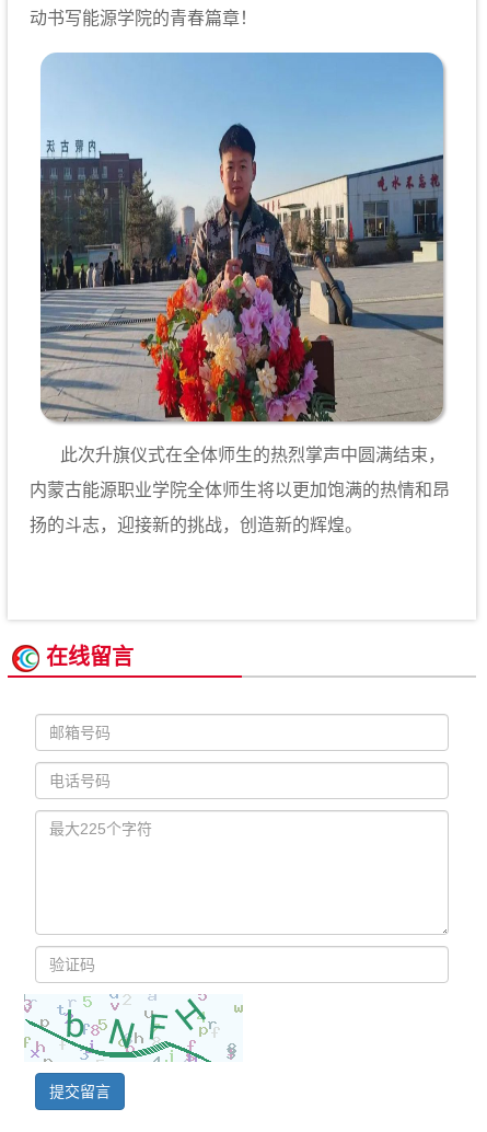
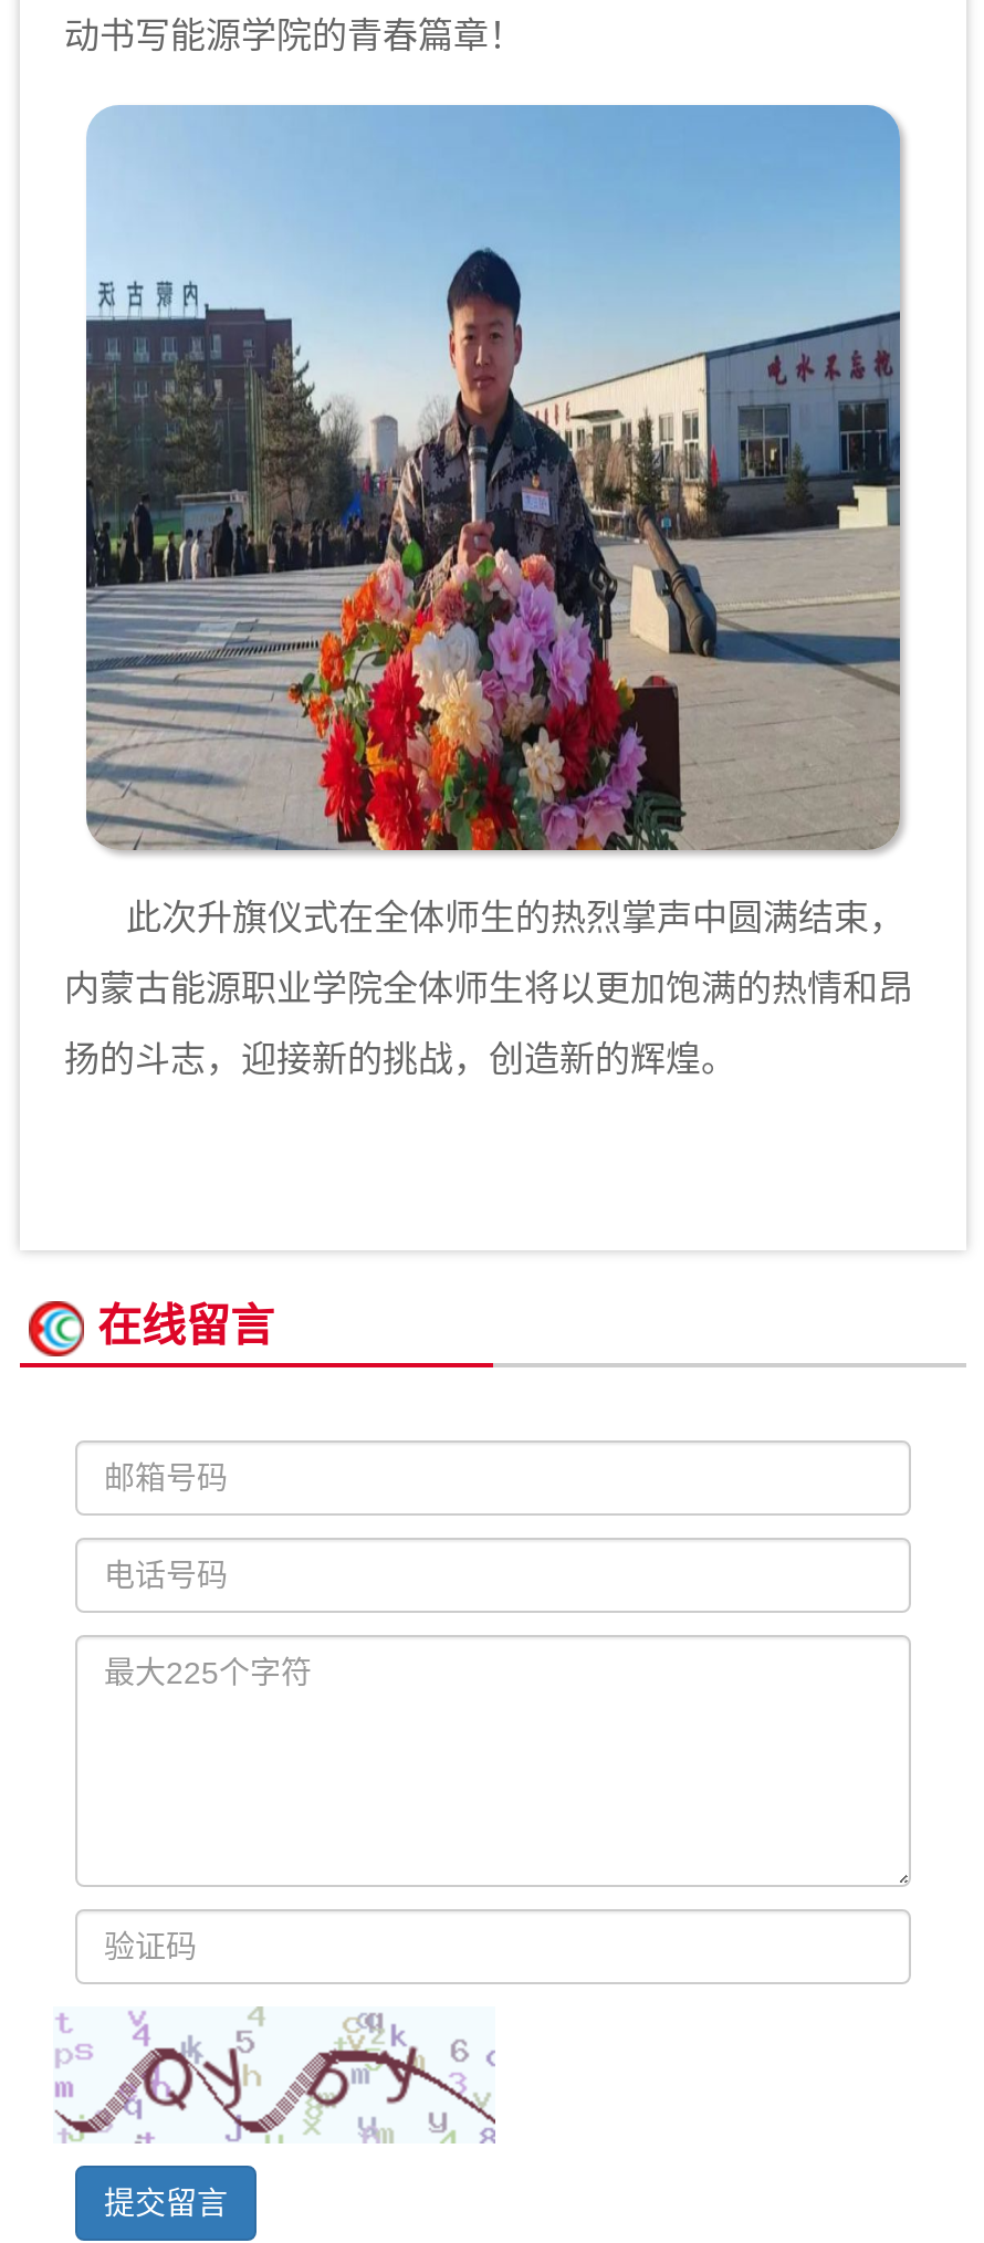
- [image]
+ [image]
